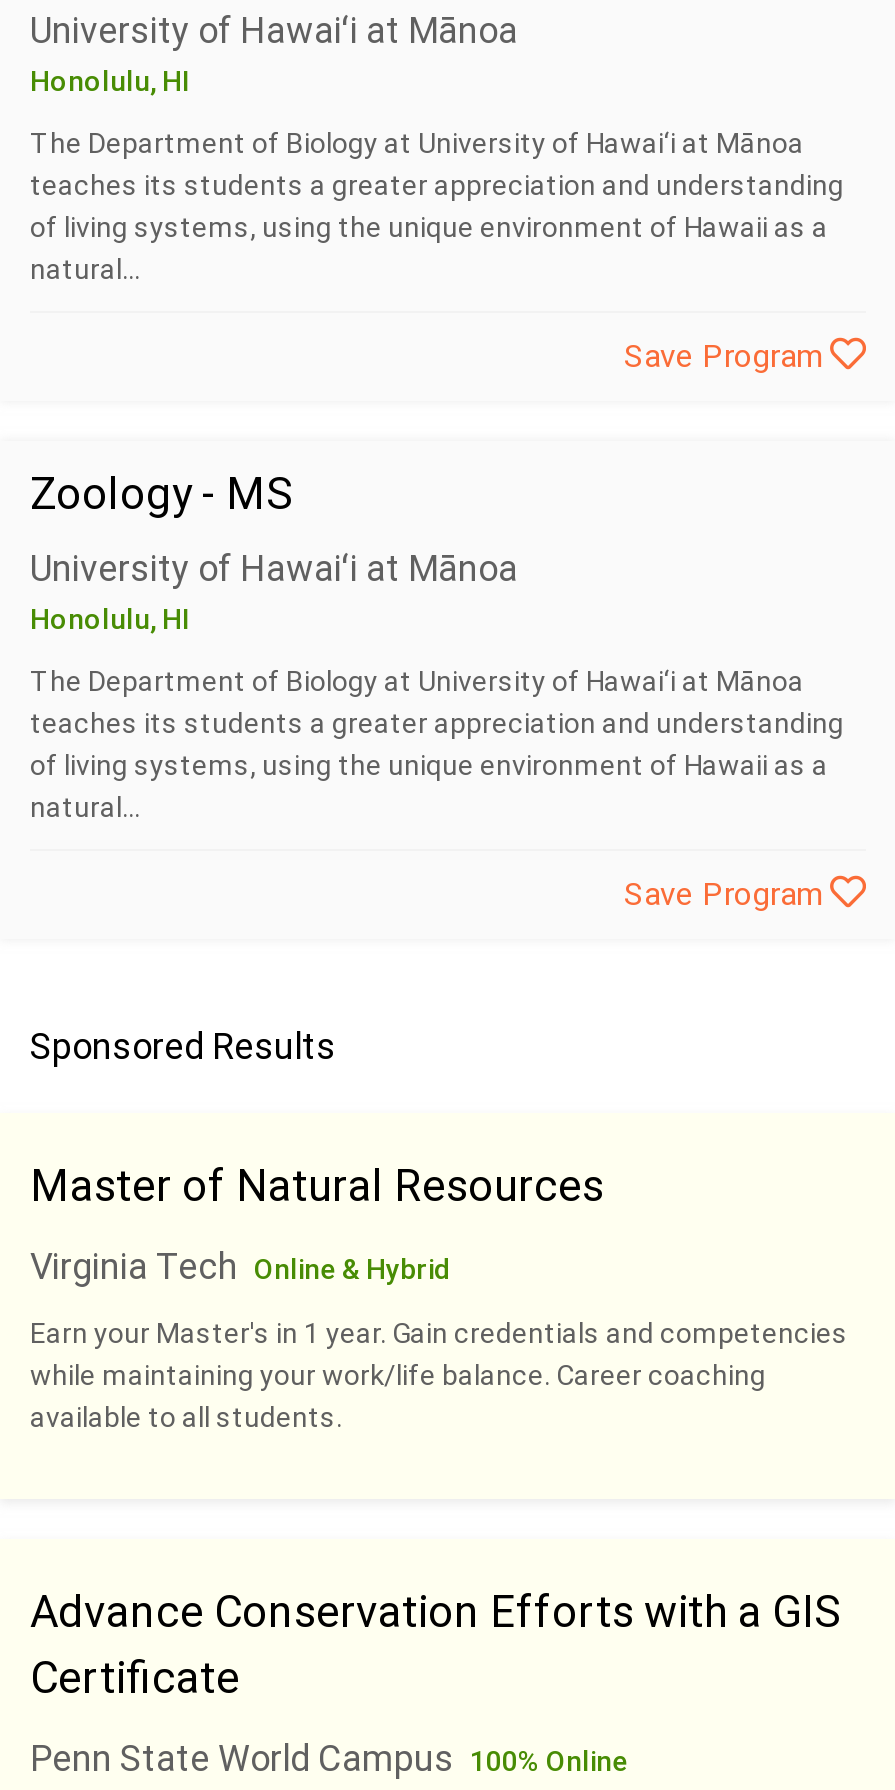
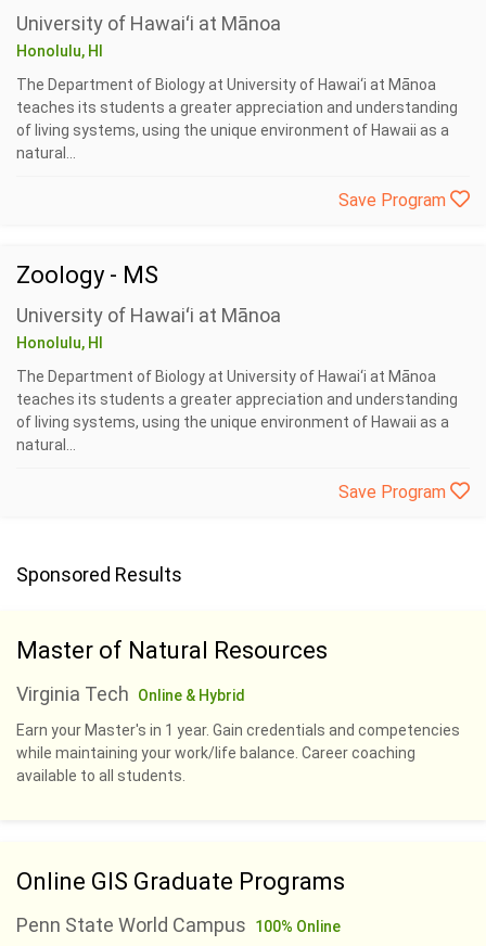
- Advance Conservation Efforts with a GIS
- Certificate
+ Online GIS Graduate Programs
